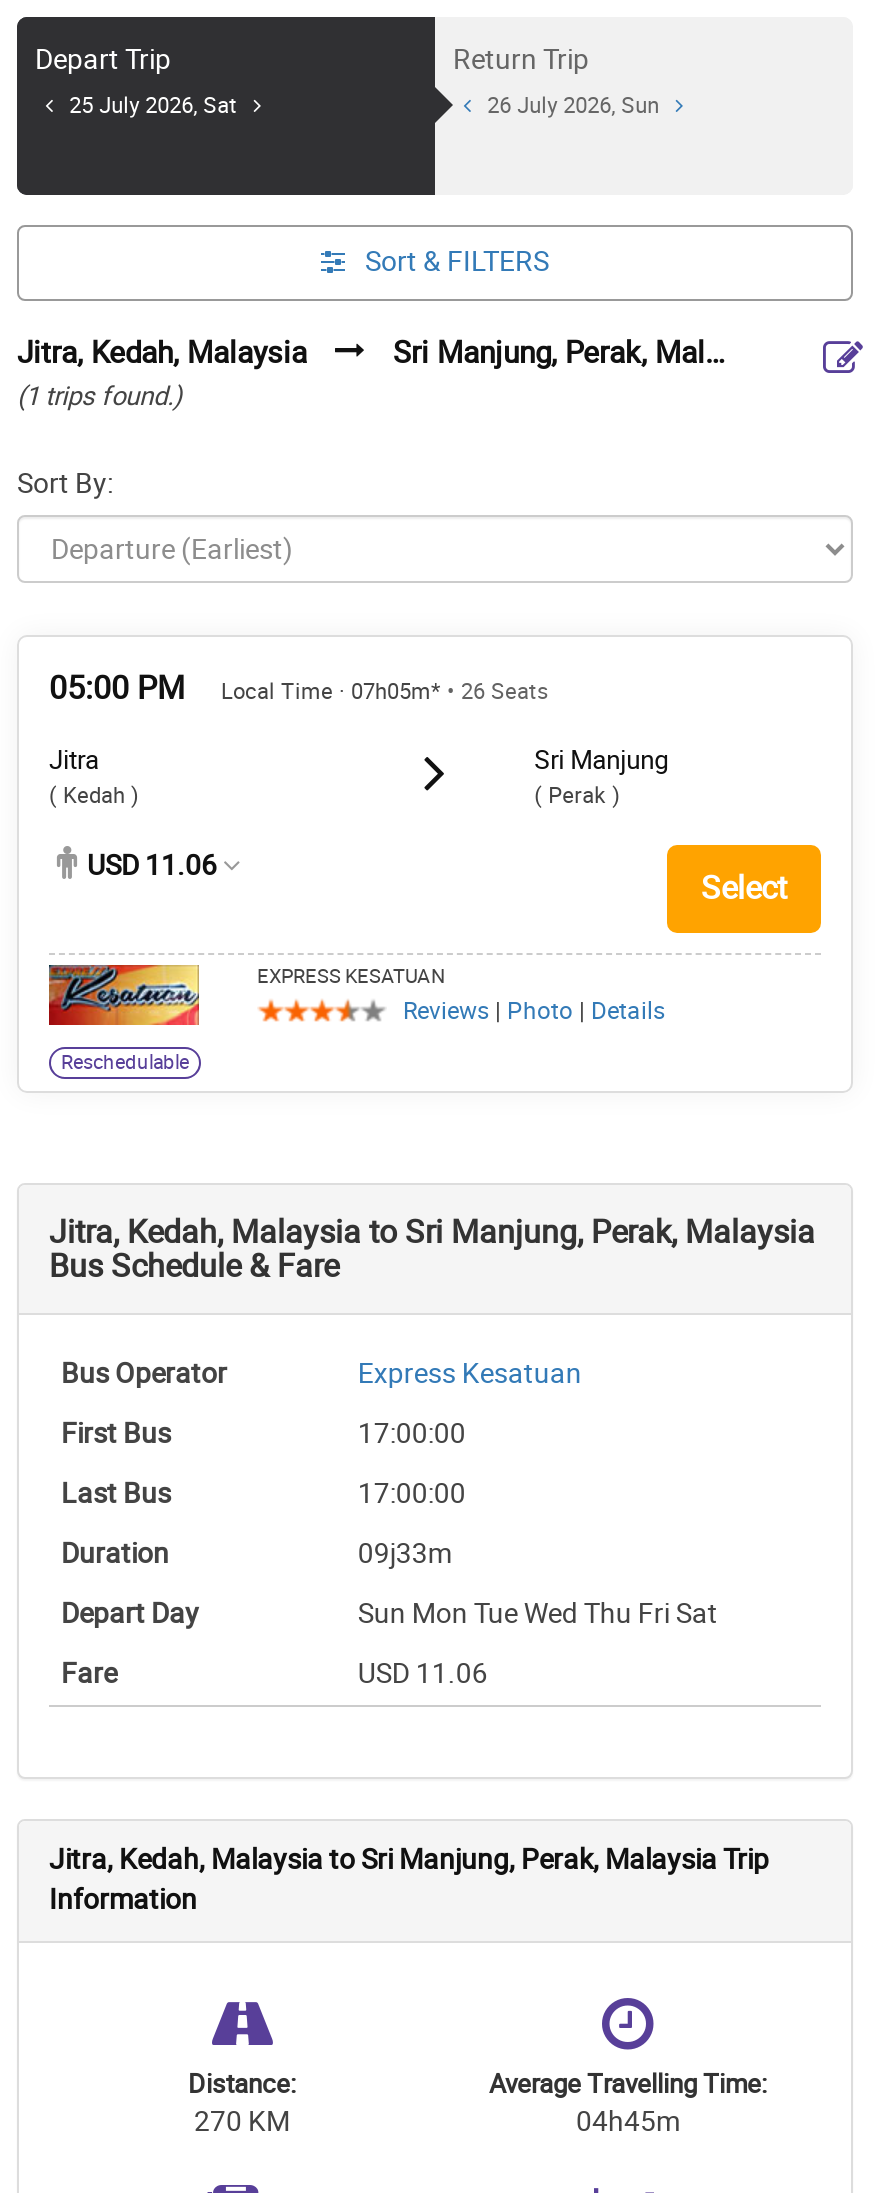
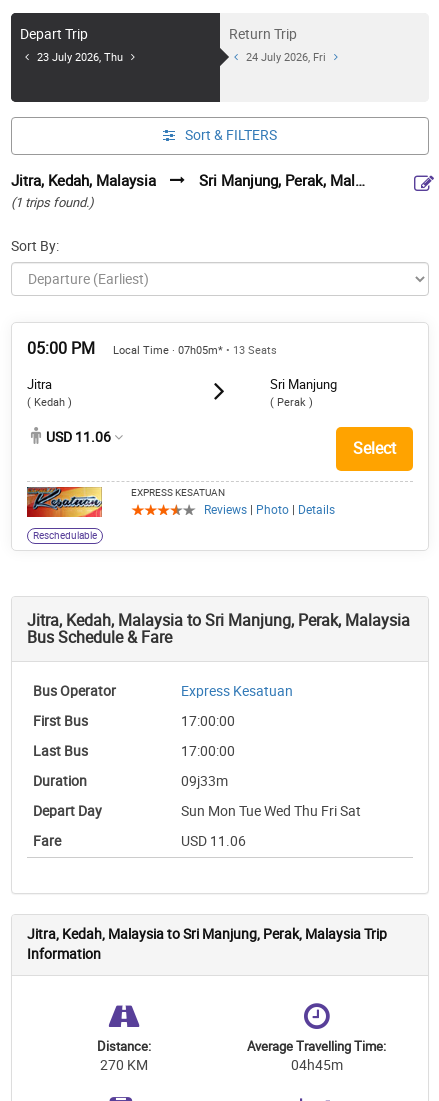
- 25 July 2026, Sat
+ 23 July 2026, Thu

- 26 July 2026, Sun
+ 24 July 2026, Fri

- Local Time · 07h05m* • 26 Seats
+ Local Time · 07h05m* • 13 Seats
